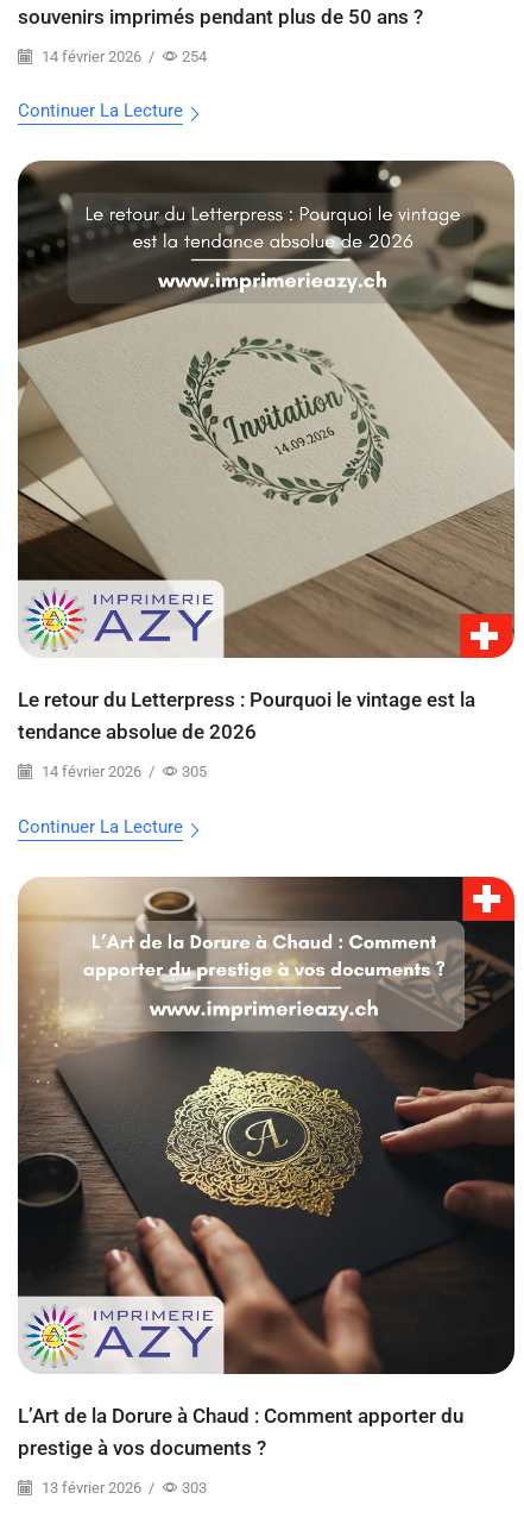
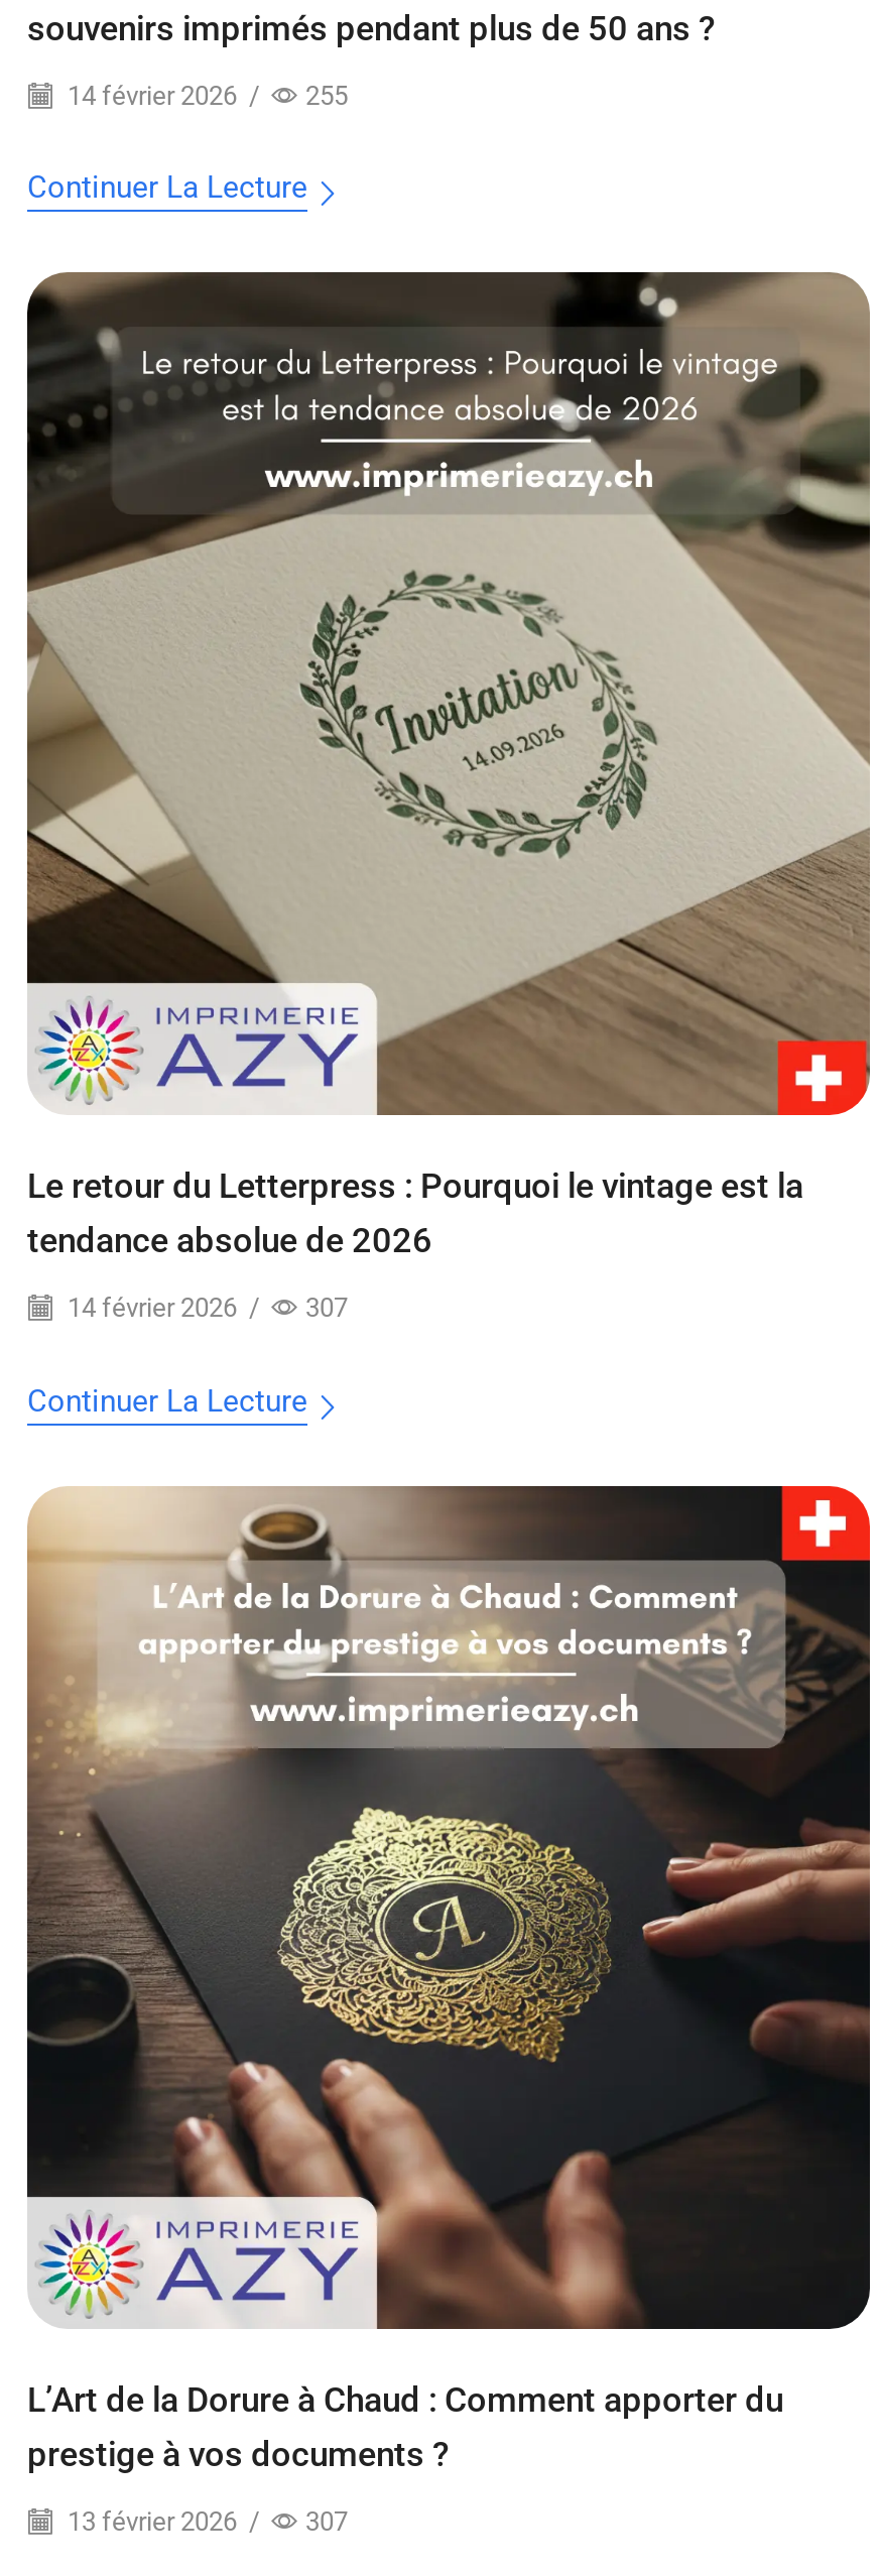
- 14 février 2026 / 254
+ 14 février 2026 / 255

- 14 février 2026 / 305
+ 14 février 2026 / 307

- 13 février 2026 / 303
+ 13 février 2026 / 307
